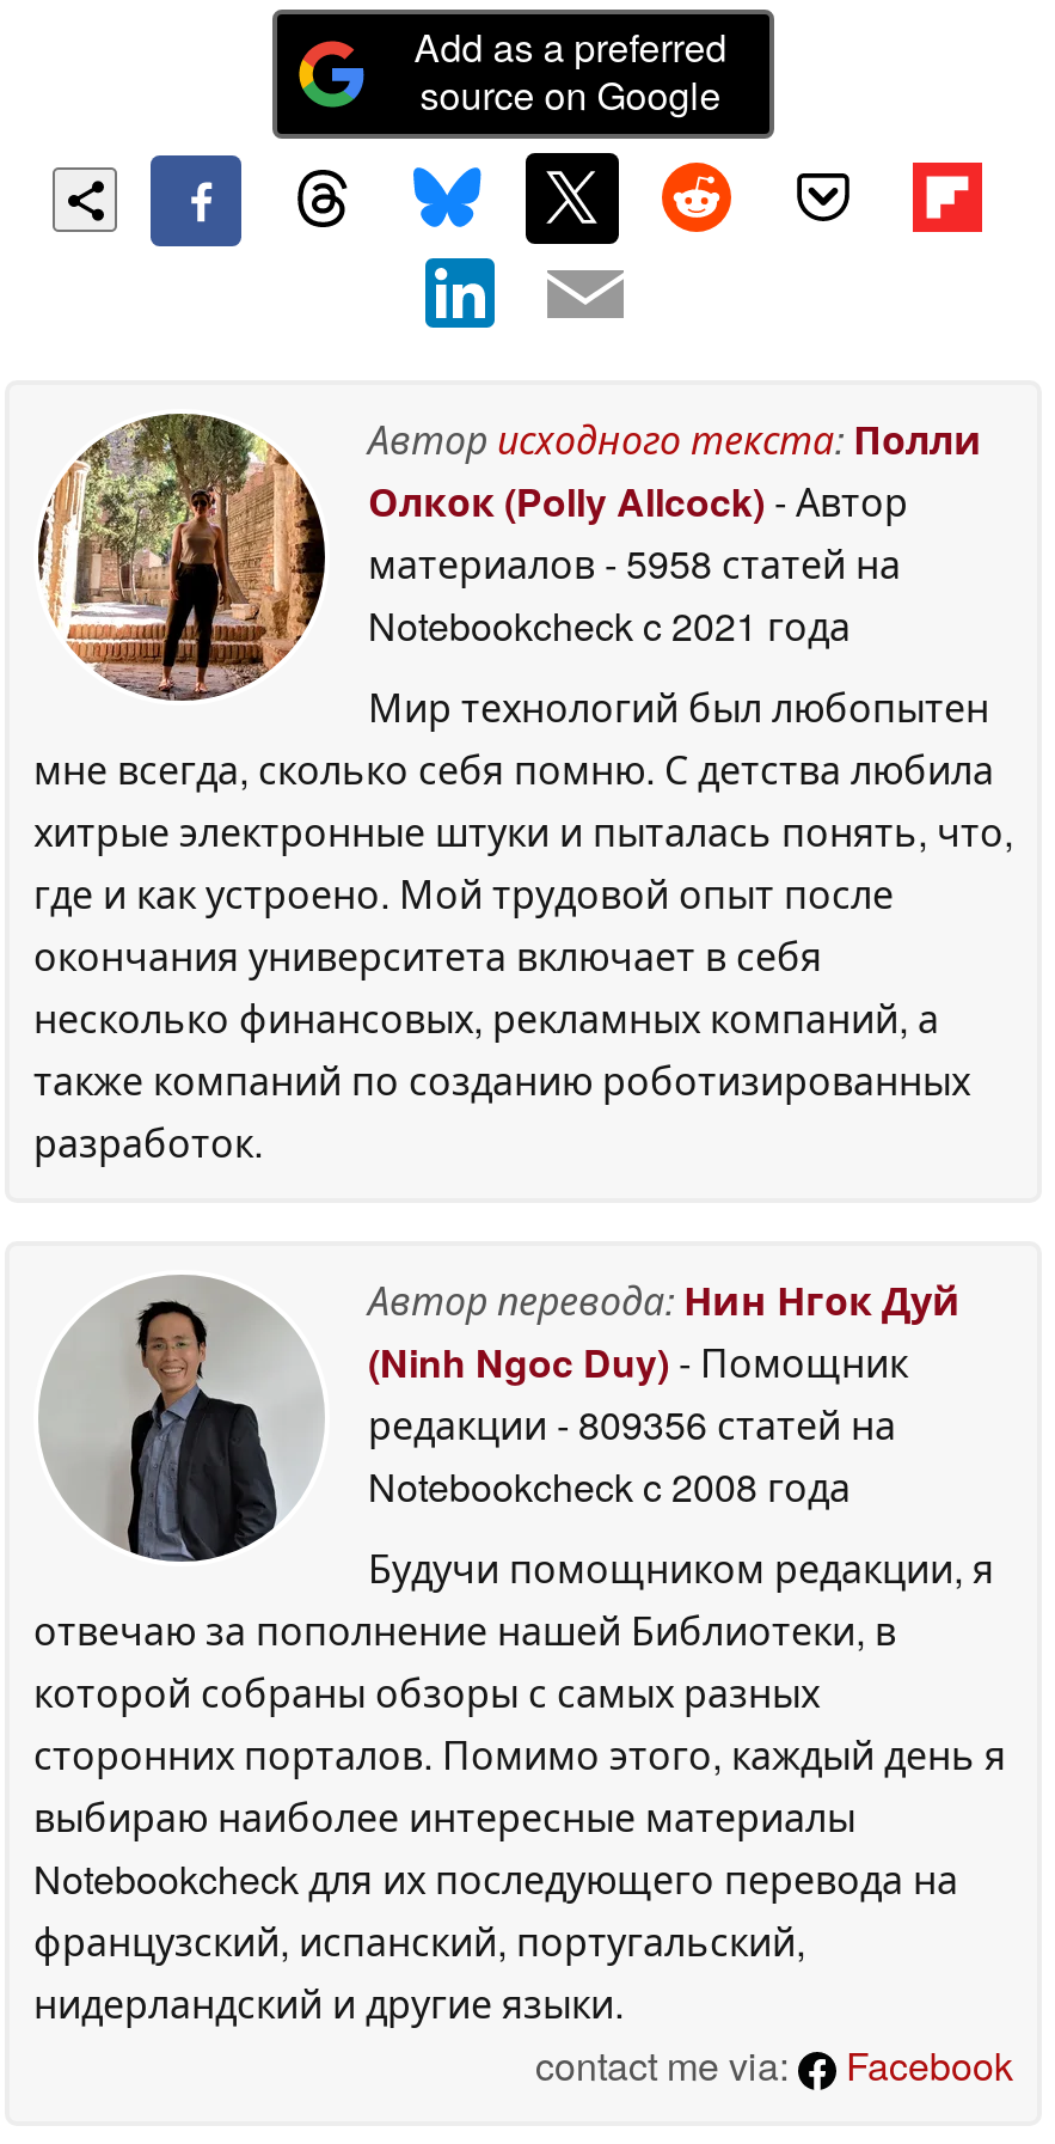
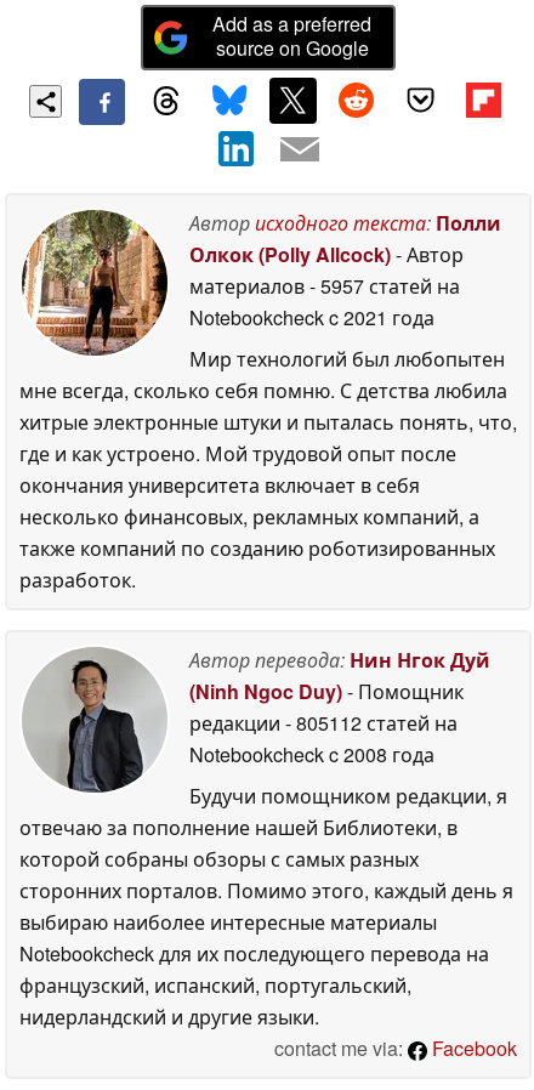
- материалов - 5958 статей на
+ материалов - 5957 статей на

- редакции - 809356 статей на
+ редакции - 805112 статей на
